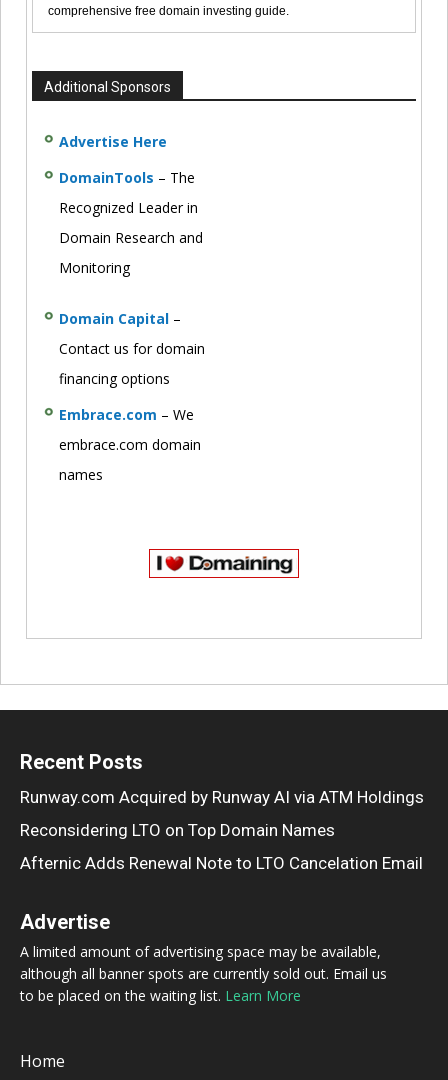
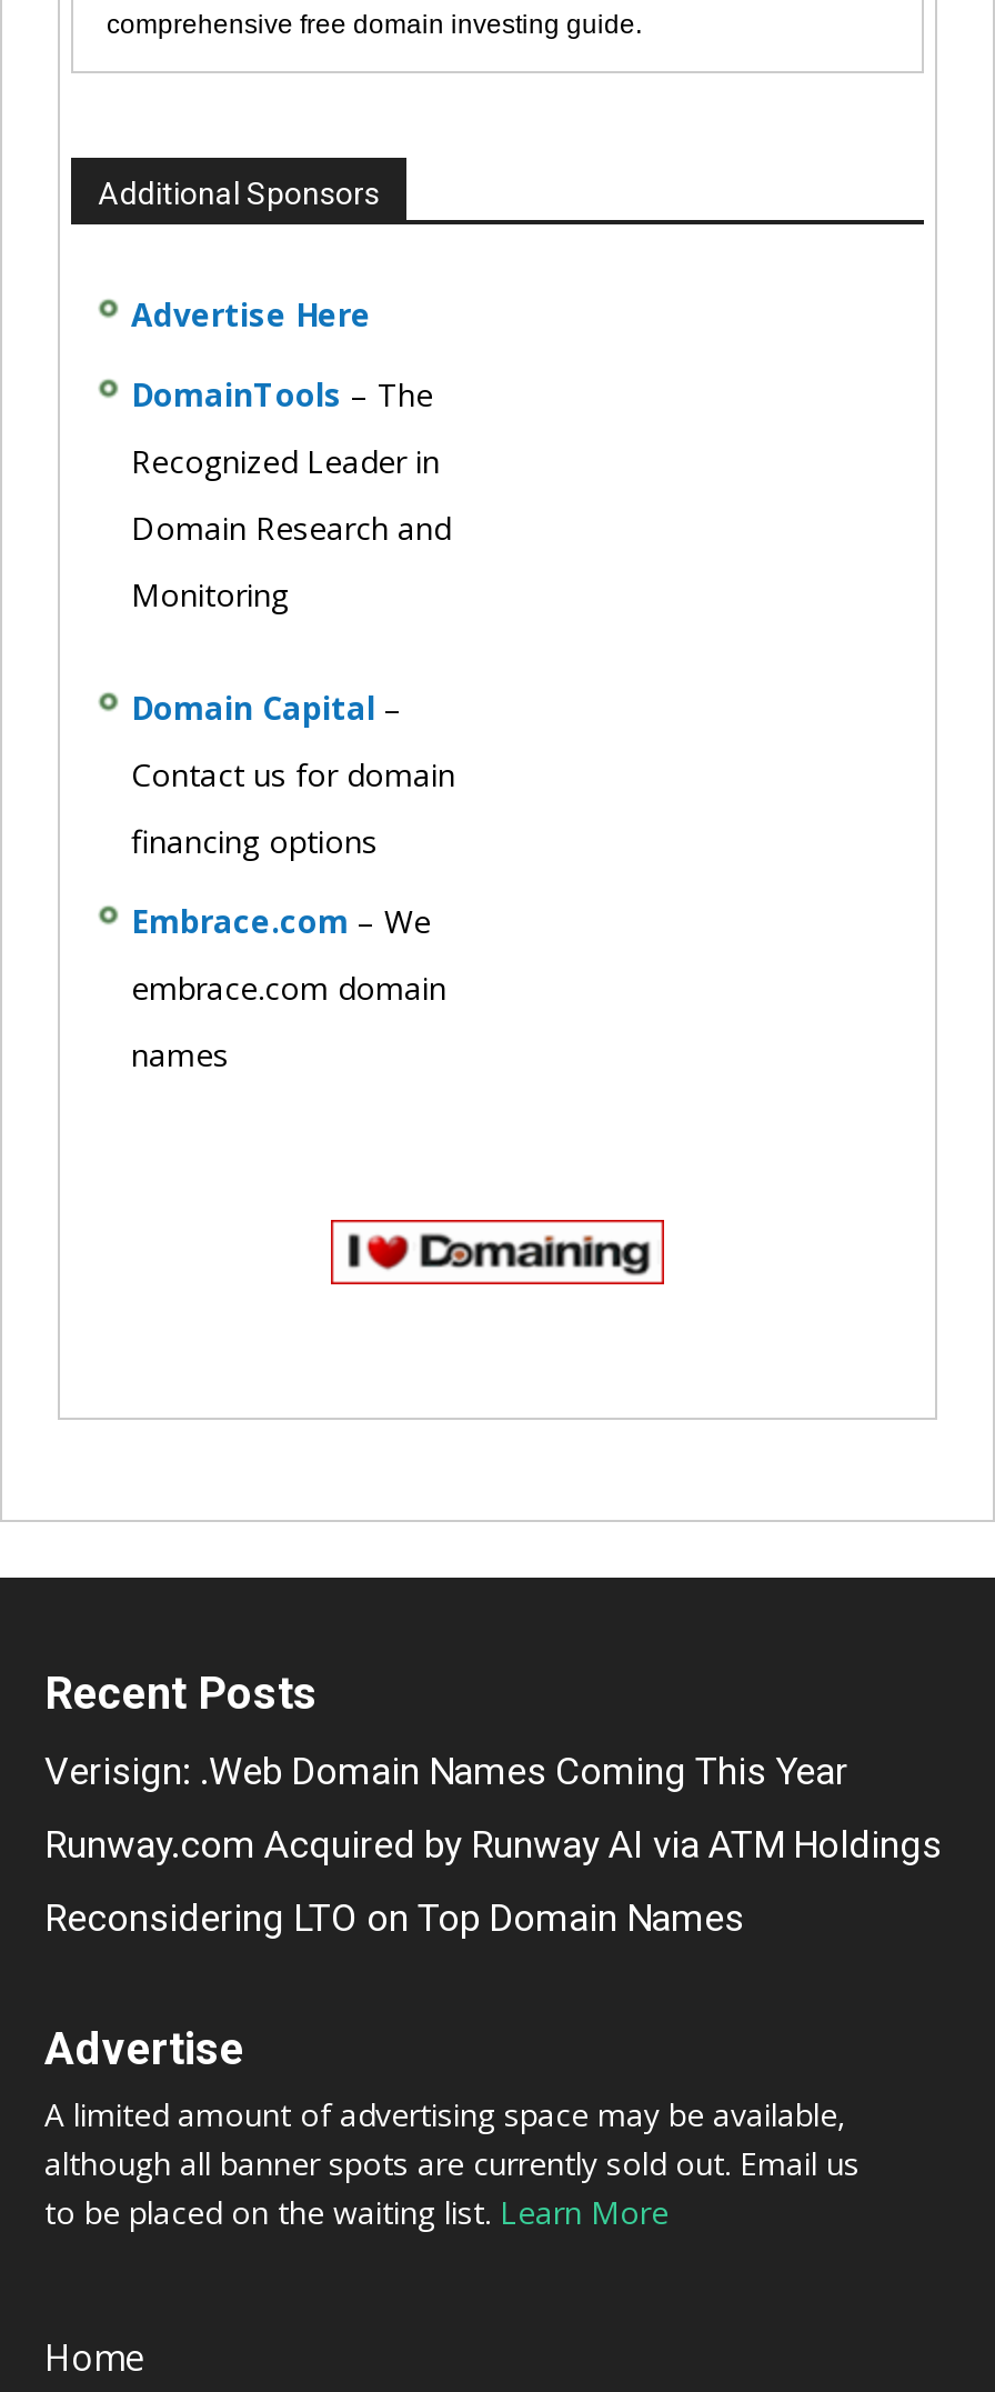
+ Verisign: .Web Domain Names Coming This Year

moved down: Runway.com Acquired by Runway AI via ATM Holdings | Reconsidering LTO on Top Domain Names

- Afternic Adds Renewal Note to LTO Cancelation Email
